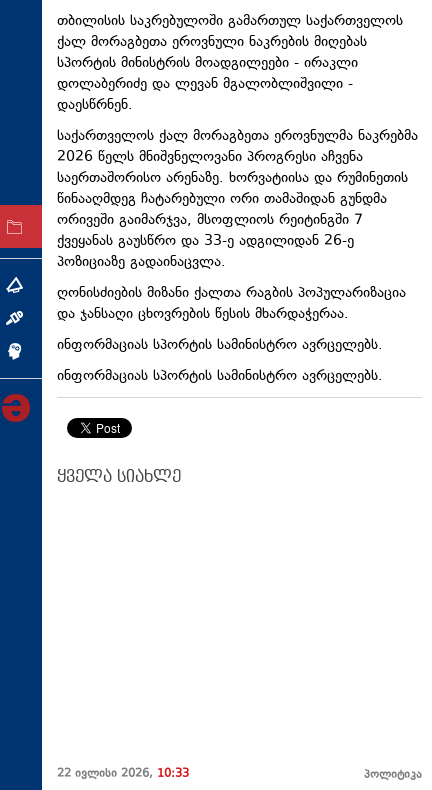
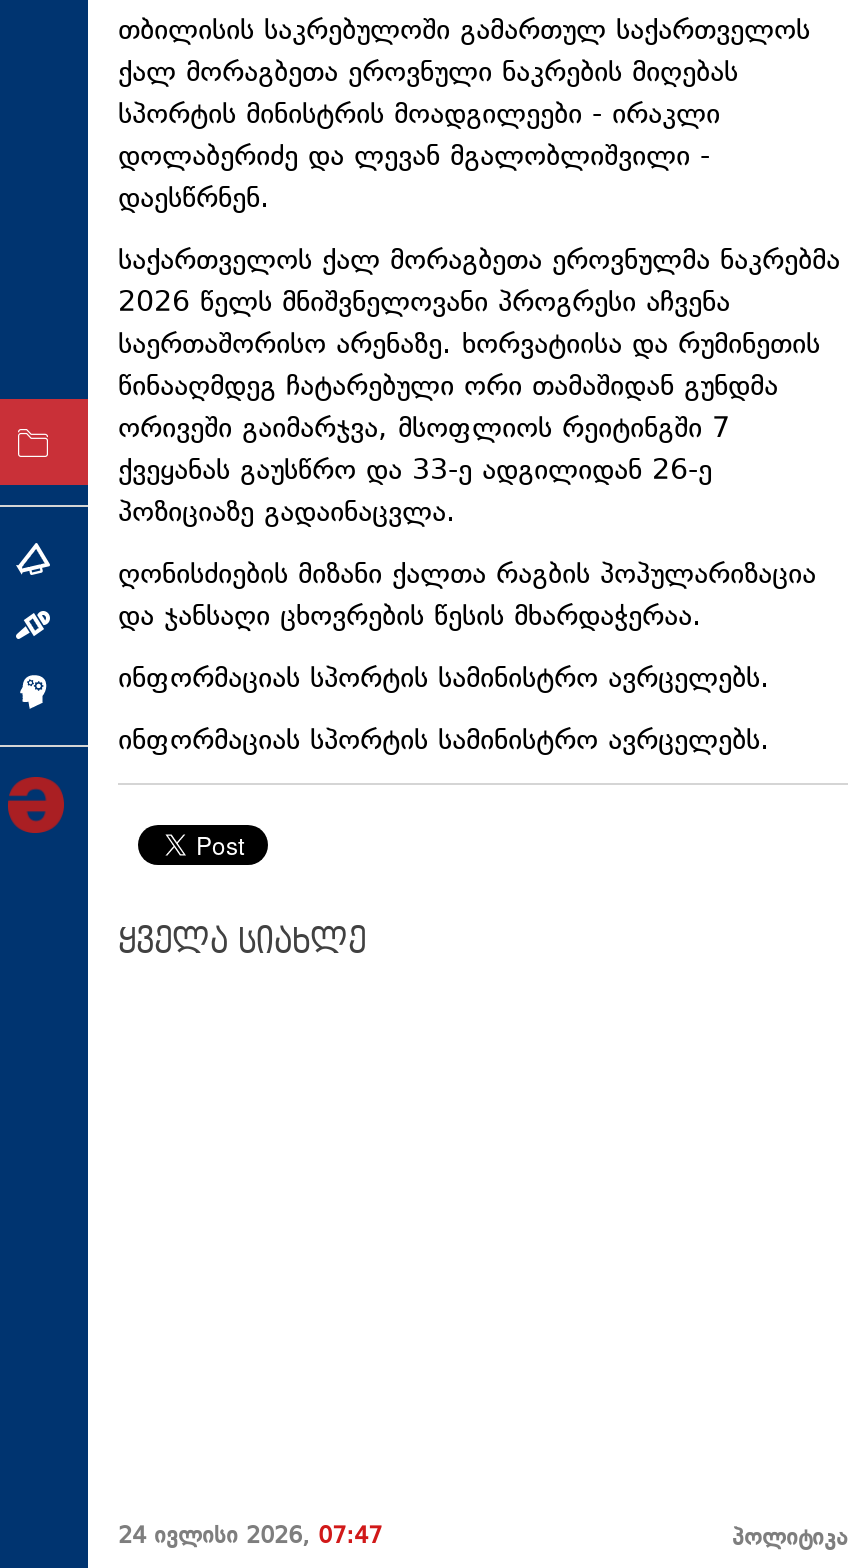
- 22 ივლისი 2026, 10:33
+ 24 ივლისი 2026, 07:47
